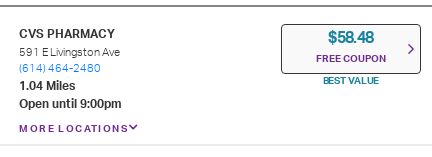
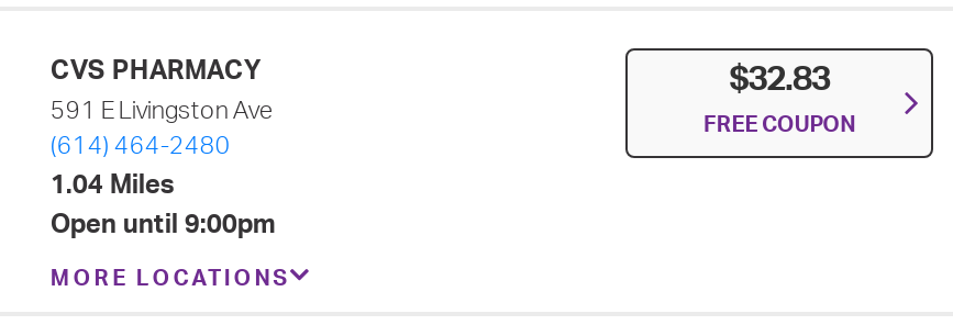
- $58.48
+ $32.83

- BEST VALUE
